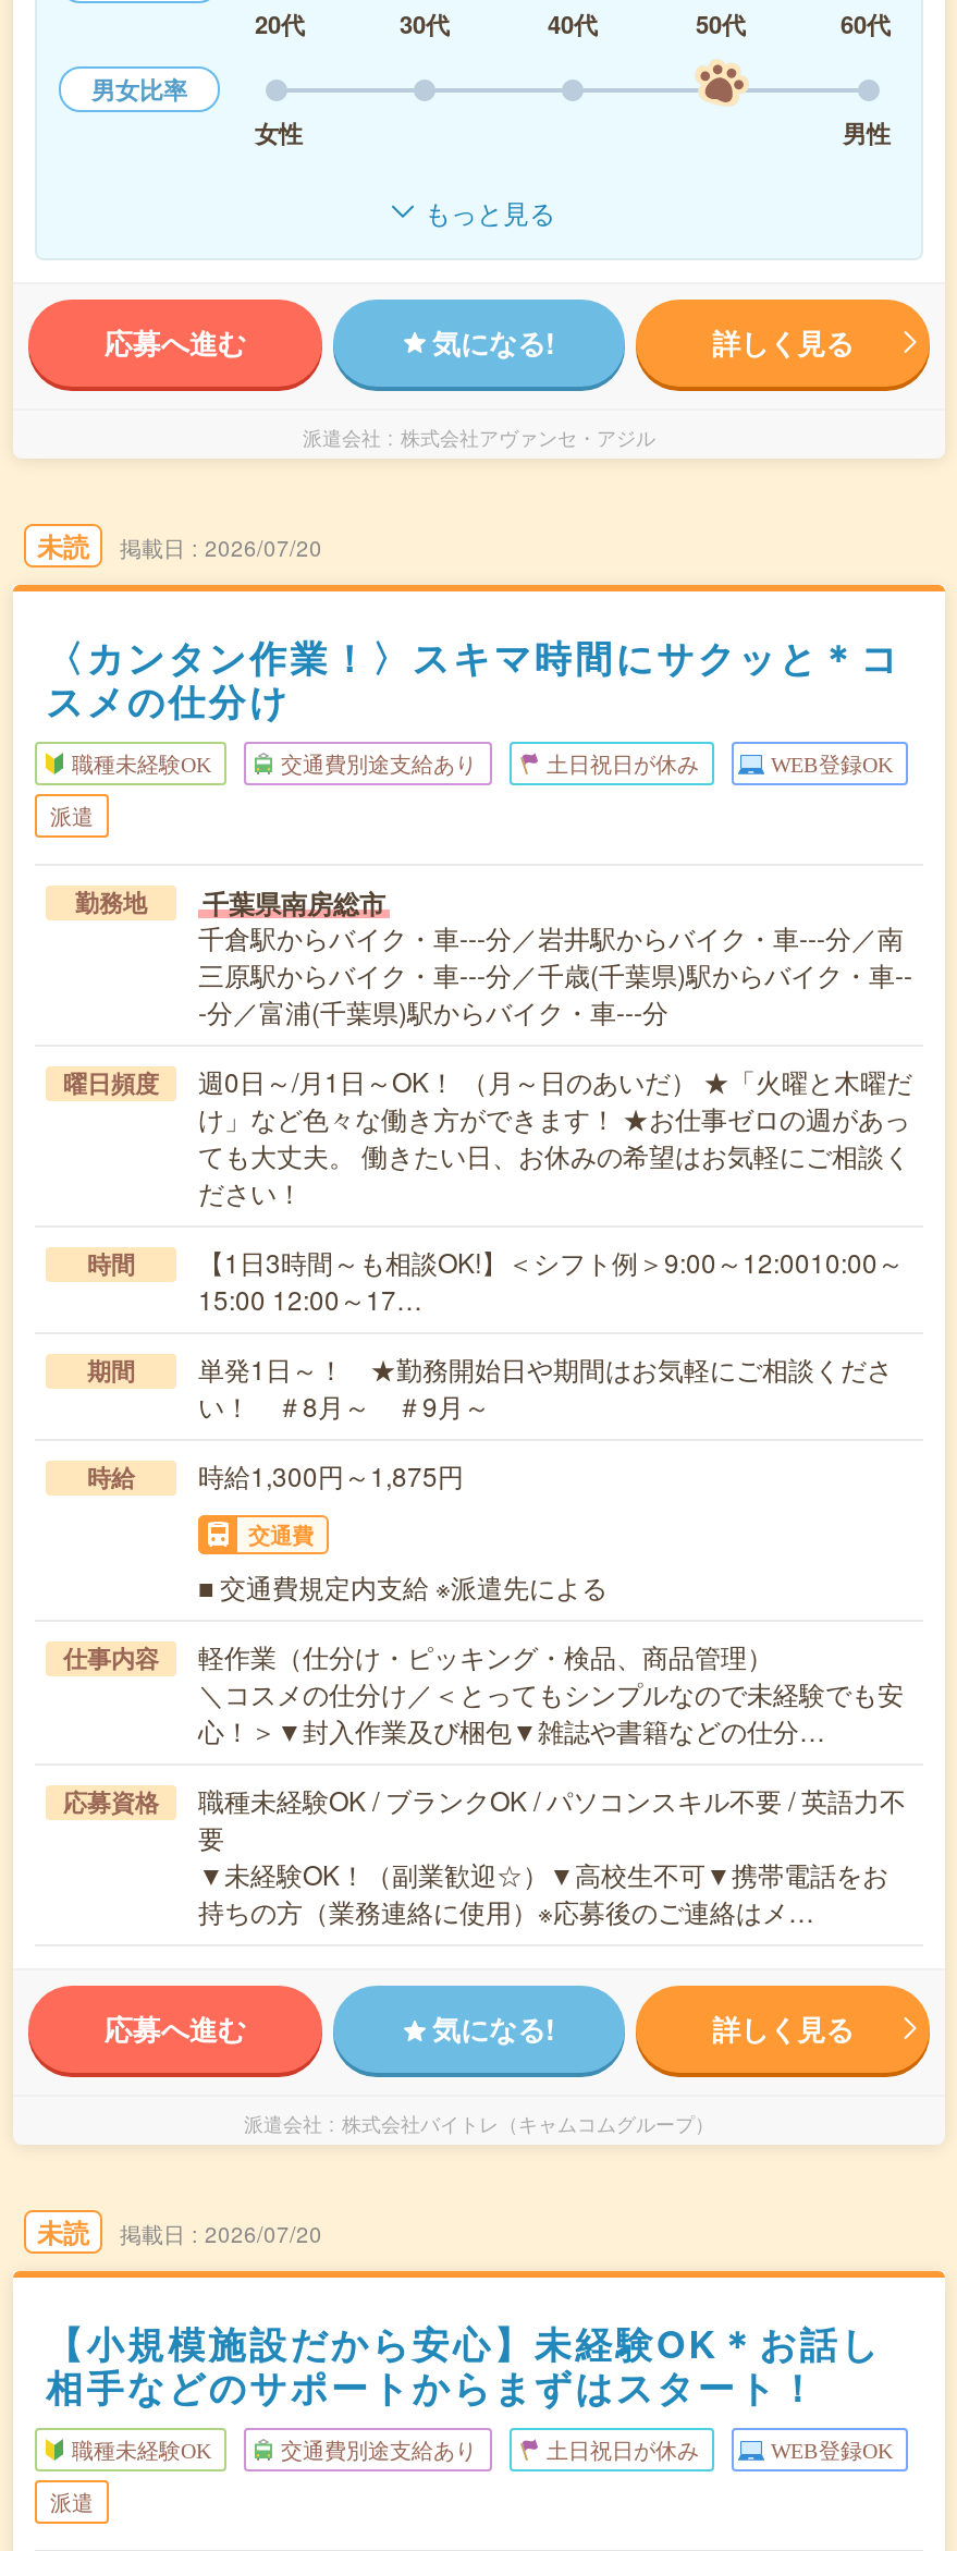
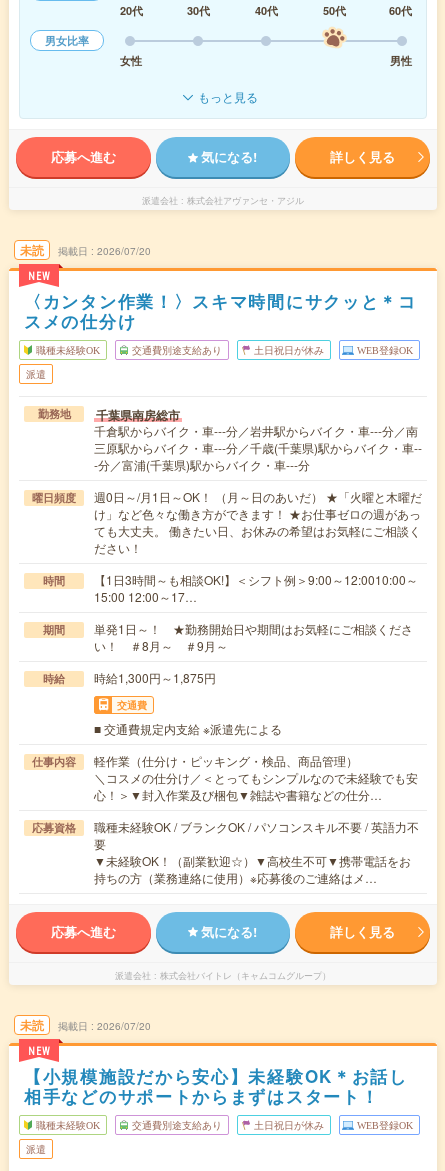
+ NEW

+ NEW
